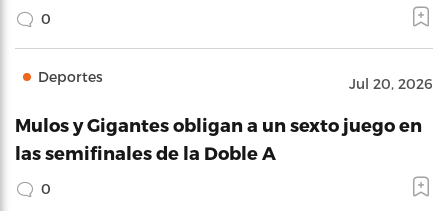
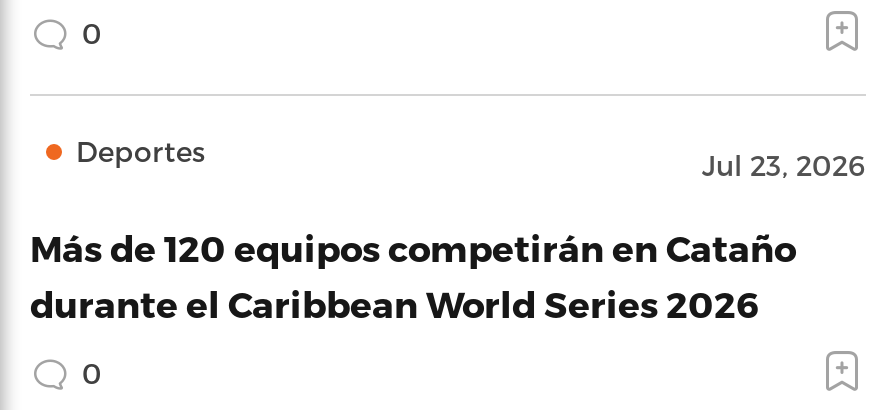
- Jul 20, 2026
+ Jul 23, 2026

- Mulos y Gigantes obligan a un sexto juego en
- las semifinales de la Doble A
+ Más de 120 equipos competirán en Cataño
+ durante el Caribbean World Series 2026
